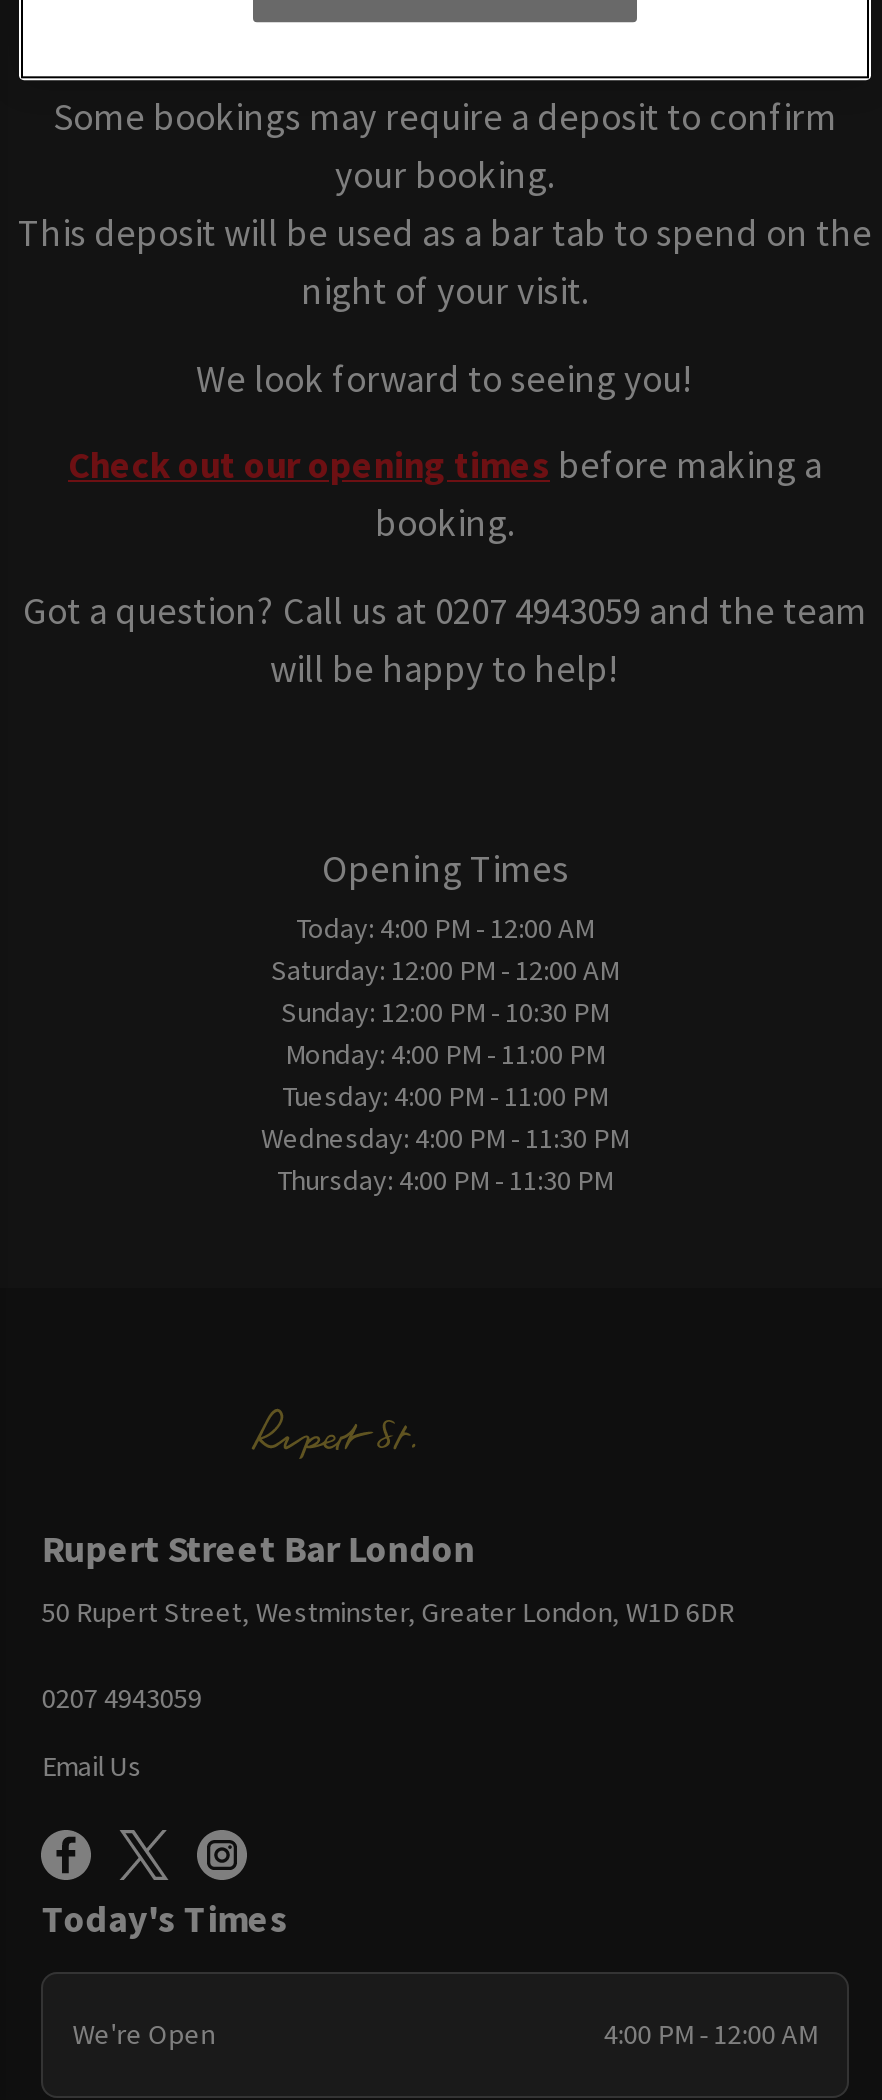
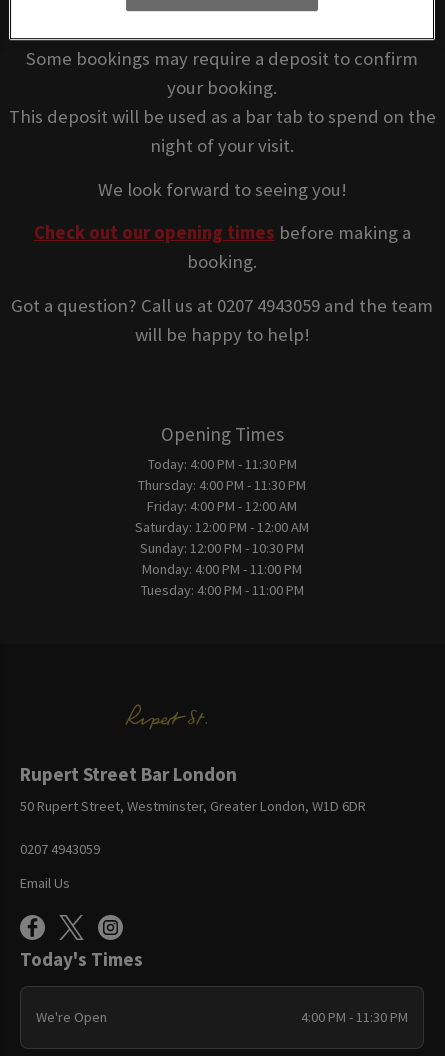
- Today: 4:00 PM - 12:00 AM
+ Today: 4:00 PM - 11:30 PM
+ Friday: 4:00 PM - 12:00 AM

moved down: Saturday: 12:00 PM - 12:00 AM | Sunday: 12:00 PM - 10:30 PM | Monday: 4:00 PM - 11:00 PM | Tuesday: 4:00 PM - 11:00 PM

- Wednesday: 4:00 PM - 11:30 PM

moved up: Thursday: 4:00 PM - 11:30 PM

- 4:00 PM - 12:00 AM
+ 4:00 PM - 11:30 PM
